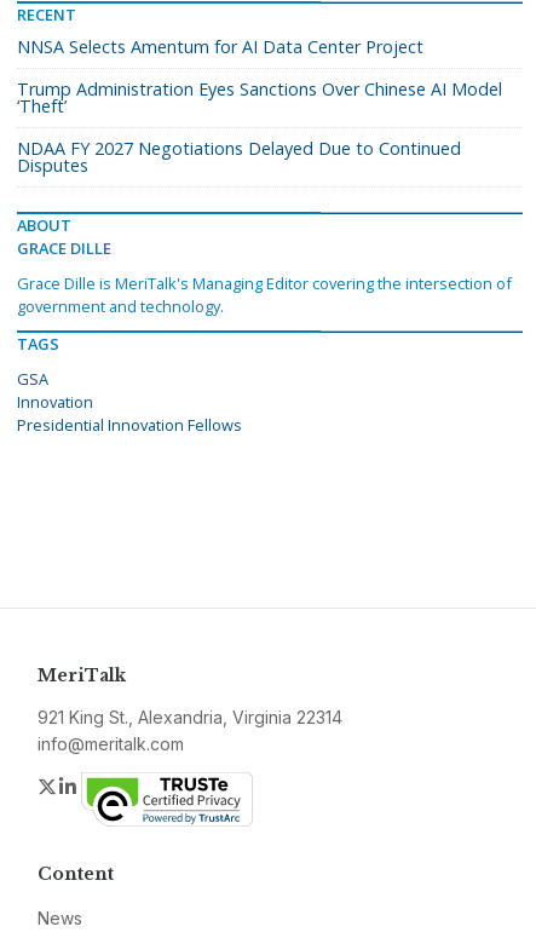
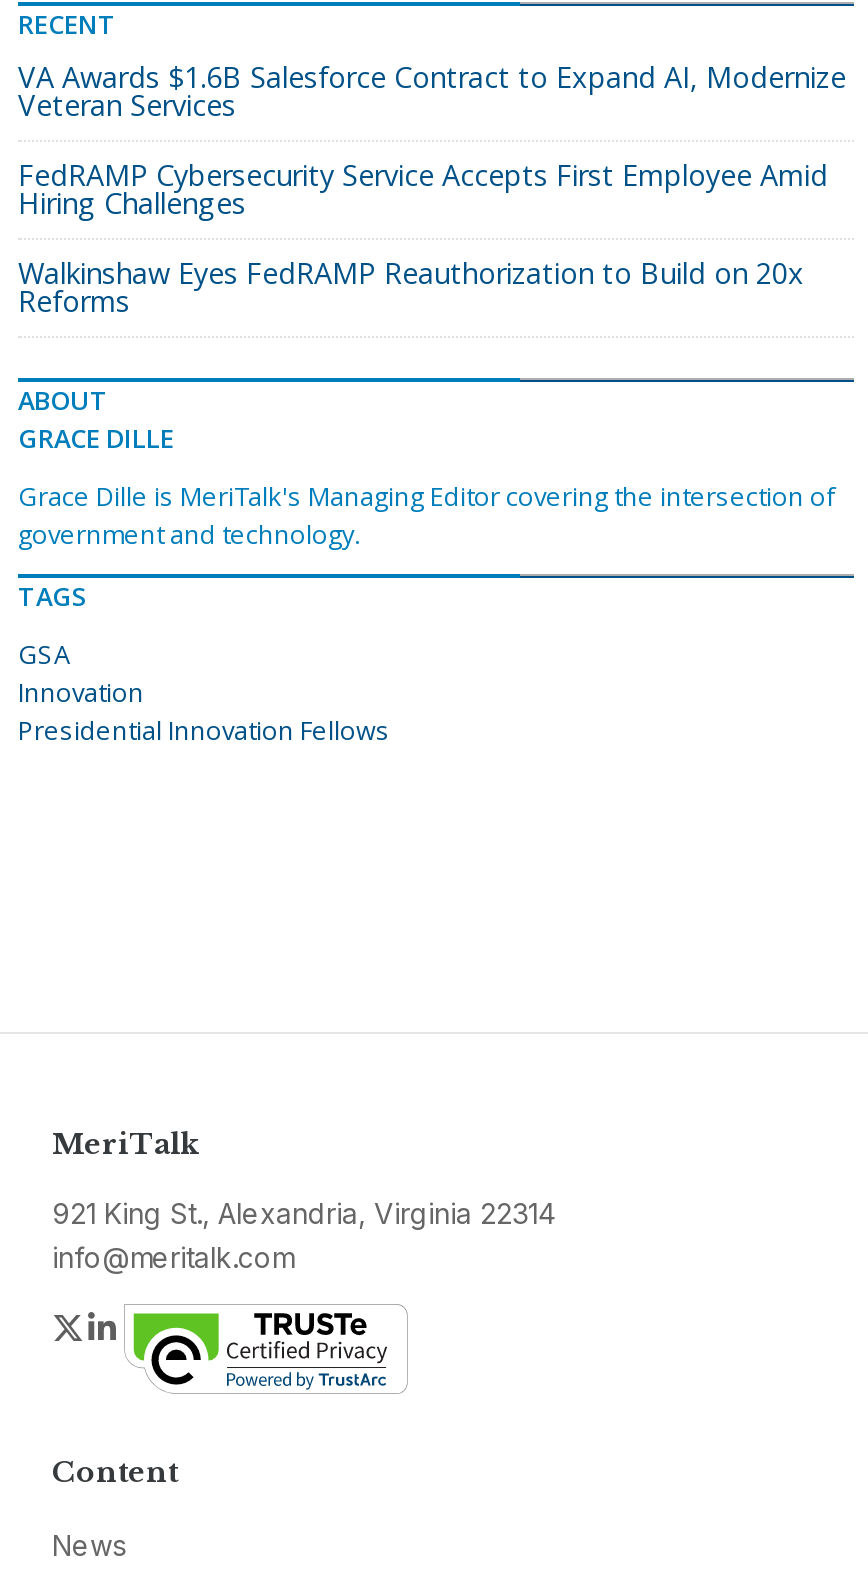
- NNSA Selects Amentum for AI Data Center Project
+ VA Awards $1.6B Salesforce Contract to Expand AI, Modernize
+ Veteran Services

- Trump Administration Eyes Sanctions Over Chinese AI Model
- ‘Theft’
+ FedRAMP Cybersecurity Service Accepts First Employee Amid
+ Hiring Challenges

- NDAA FY 2027 Negotiations Delayed Due to Continued
- Disputes
+ Walkinshaw Eyes FedRAMP Reauthorization to Build on 20x
+ Reforms
